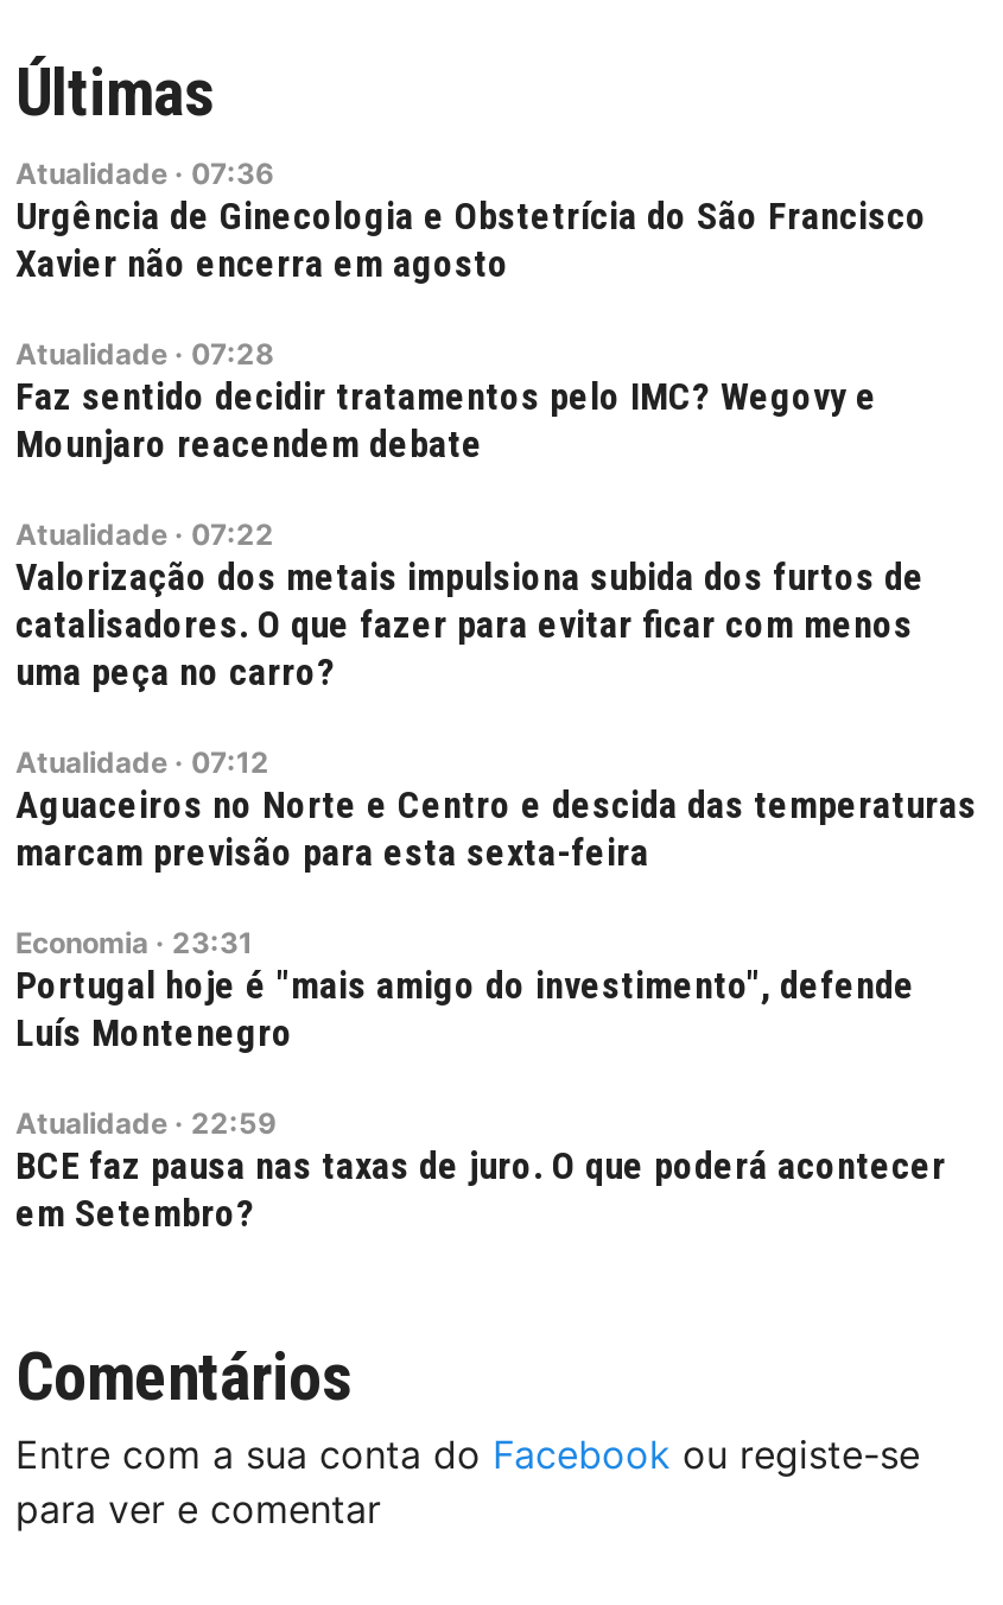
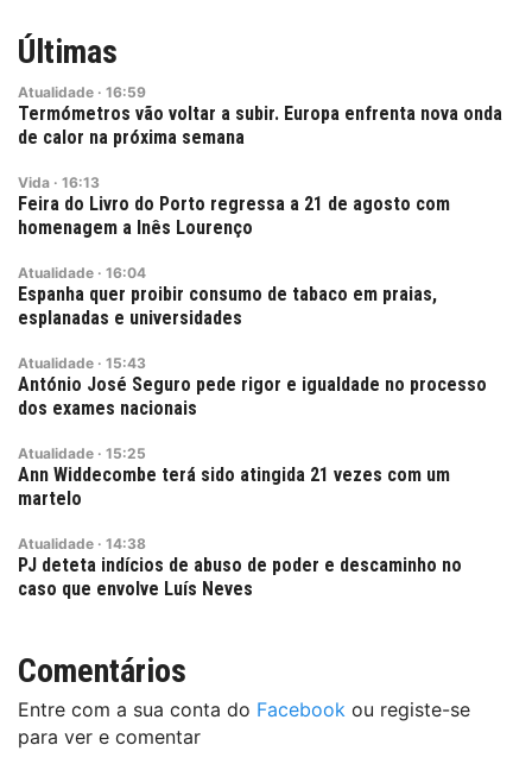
- Atualidade · 07:36
- Urgência de Ginecologia e Obstetrícia do São Francisco
- Xavier não encerra em agosto
+ Atualidade · 16:59
+ Termómetros vão voltar a subir. Europa enfrenta nova onda
+ de calor na próxima semana

- Atualidade · 07:28
- Faz sentido decidir tratamentos pelo IMC? Wegovy e
- Mounjaro reacendem debate
+ Vida · 16:13
+ Feira do Livro do Porto regressa a 21 de agosto com
+ homenagem a Inês Lourenço

- Atualidade · 07:22
- Valorização dos metais impulsiona subida dos furtos de
- catalisadores. O que fazer para evitar ficar com menos
- uma peça no carro?
+ Atualidade · 16:04
+ Espanha quer proibir consumo de tabaco em praias,
+ esplanadas e universidades

- Atualidade · 07:12
- Aguaceiros no Norte e Centro e descida das temperaturas
- marcam previsão para esta sexta-feira
+ Atualidade · 15:43
+ António José Seguro pede rigor e igualdade no processo
+ dos exames nacionais

- Economia · 23:31
- Portugal hoje é "mais amigo do investimento", defende
- Luís Montenegro
+ Atualidade · 15:25
+ Ann Widdecombe terá sido atingida 21 vezes com um
+ martelo

- Atualidade · 22:59
- BCE faz pausa nas taxas de juro. O que poderá acontecer
- em Setembro?
+ Atualidade · 14:38
+ PJ deteta indícios de abuso de poder e descaminho no
+ caso que envolve Luís Neves
